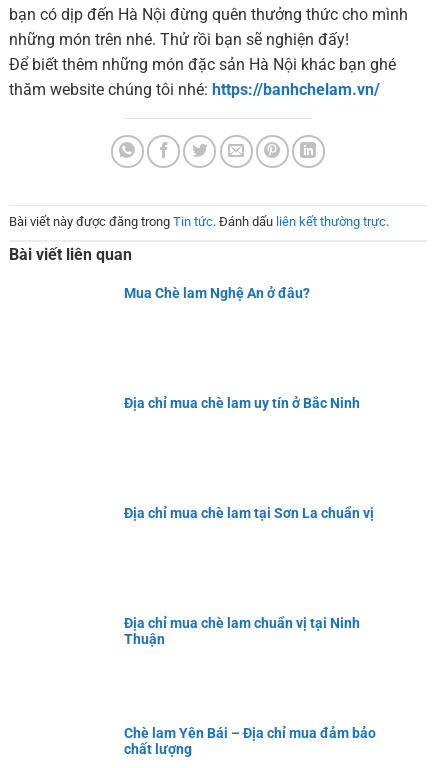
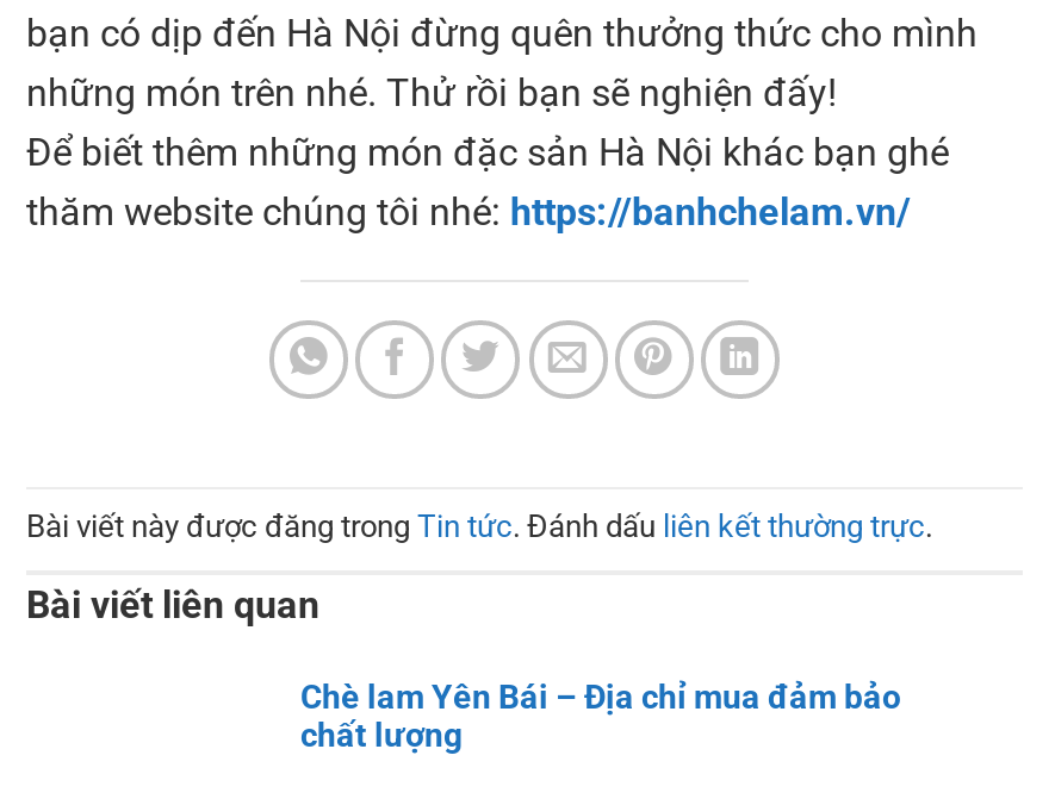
- Mua Chè lam Nghệ An ở đâu?

- Địa chỉ mua chè lam uy tín ở Bắc Ninh

- Địa chỉ mua chè lam tại Sơn La chuẩn vị

- Địa chỉ mua chè lam chuẩn vị tại Ninh
- Thuận
